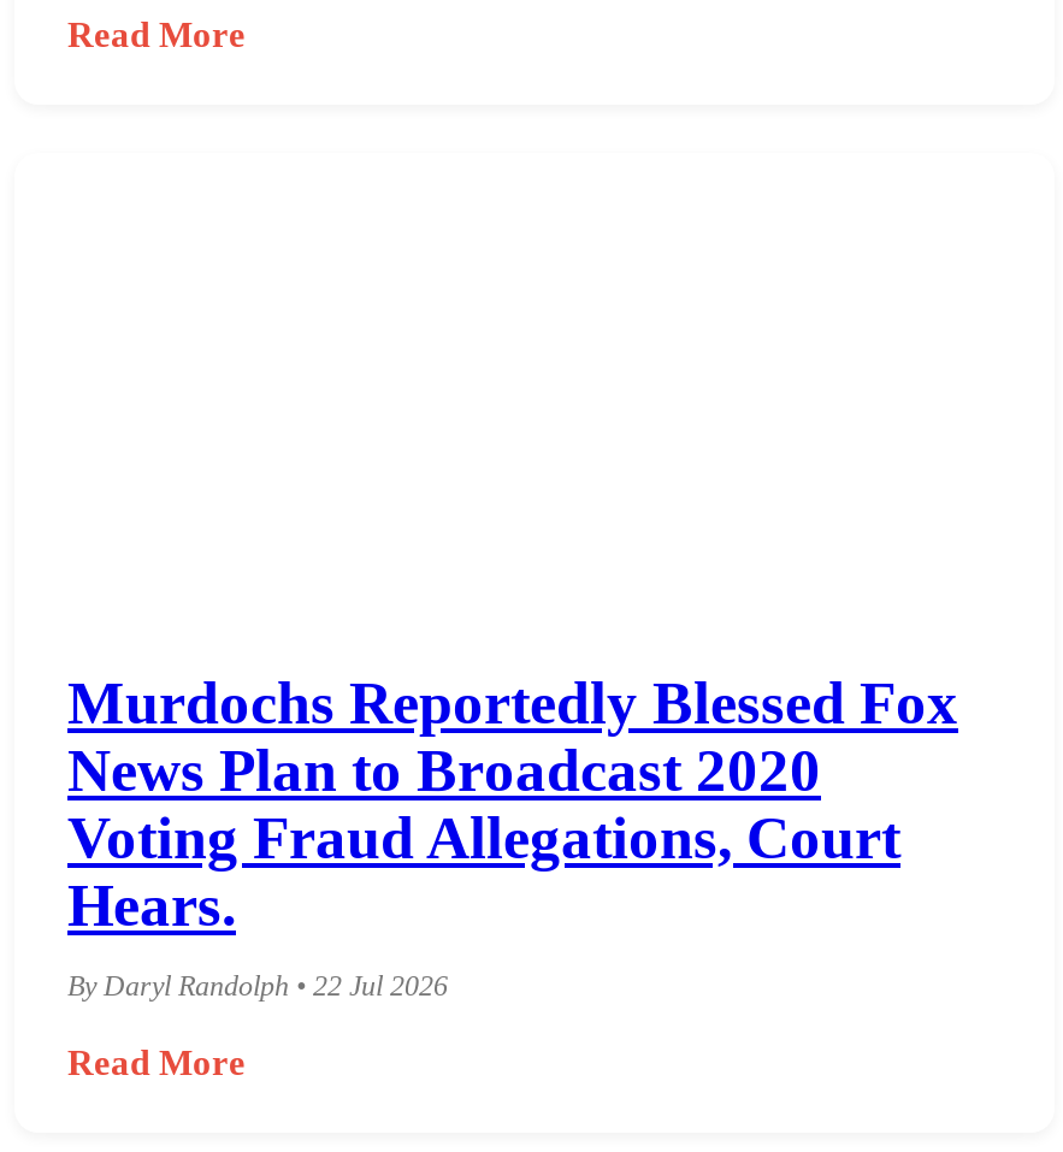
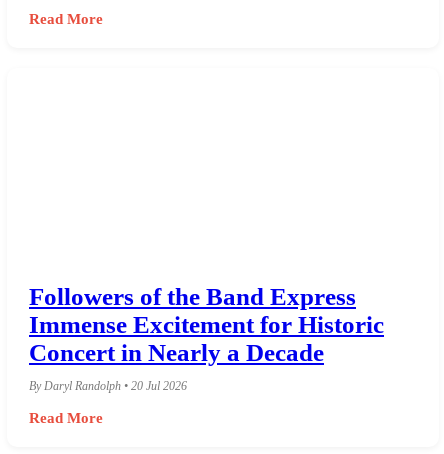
- Murdochs Reportedly Blessed Fox
- News Plan to Broadcast 2020
- Voting Fraud Allegations, Court
- Hears.
+ Followers of the Band Express
+ Immense Excitement for Historic
+ Concert in Nearly a Decade

- By Daryl Randolph • 22 Jul 2026
+ By Daryl Randolph • 20 Jul 2026
